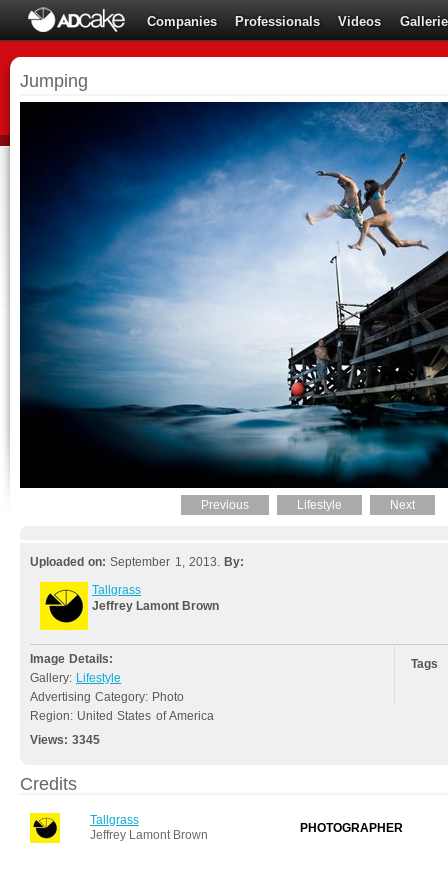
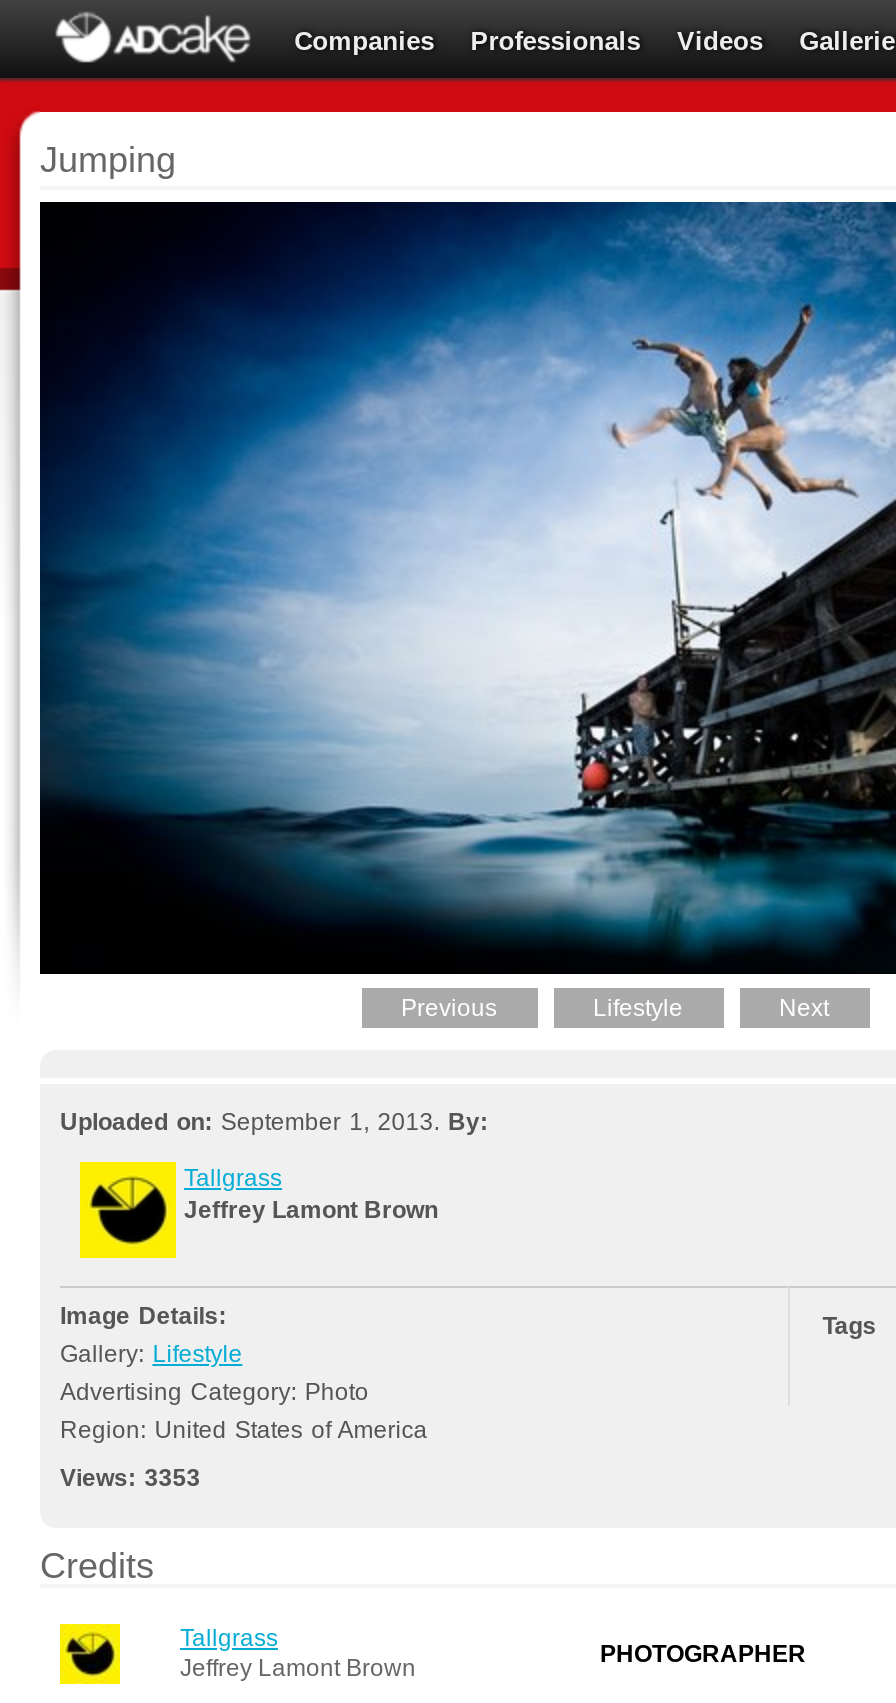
- Views: 3345
+ Views: 3353
